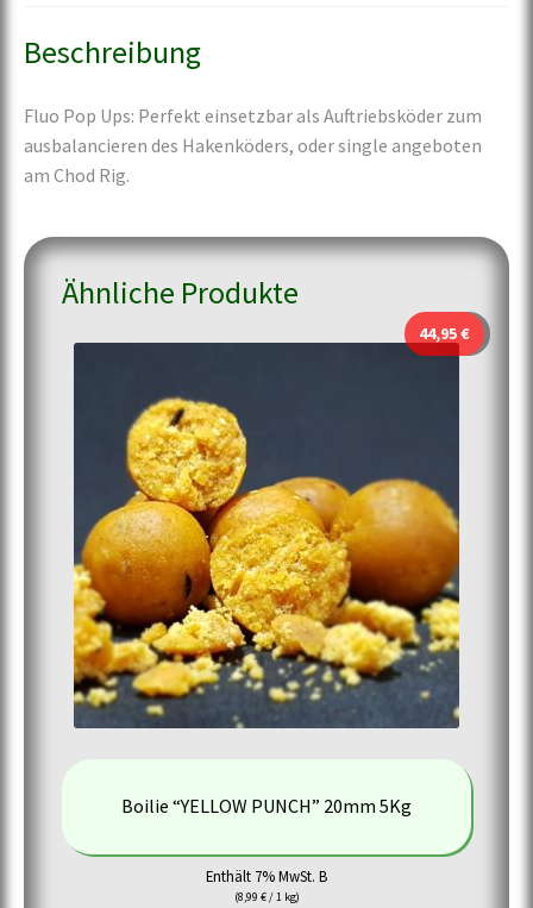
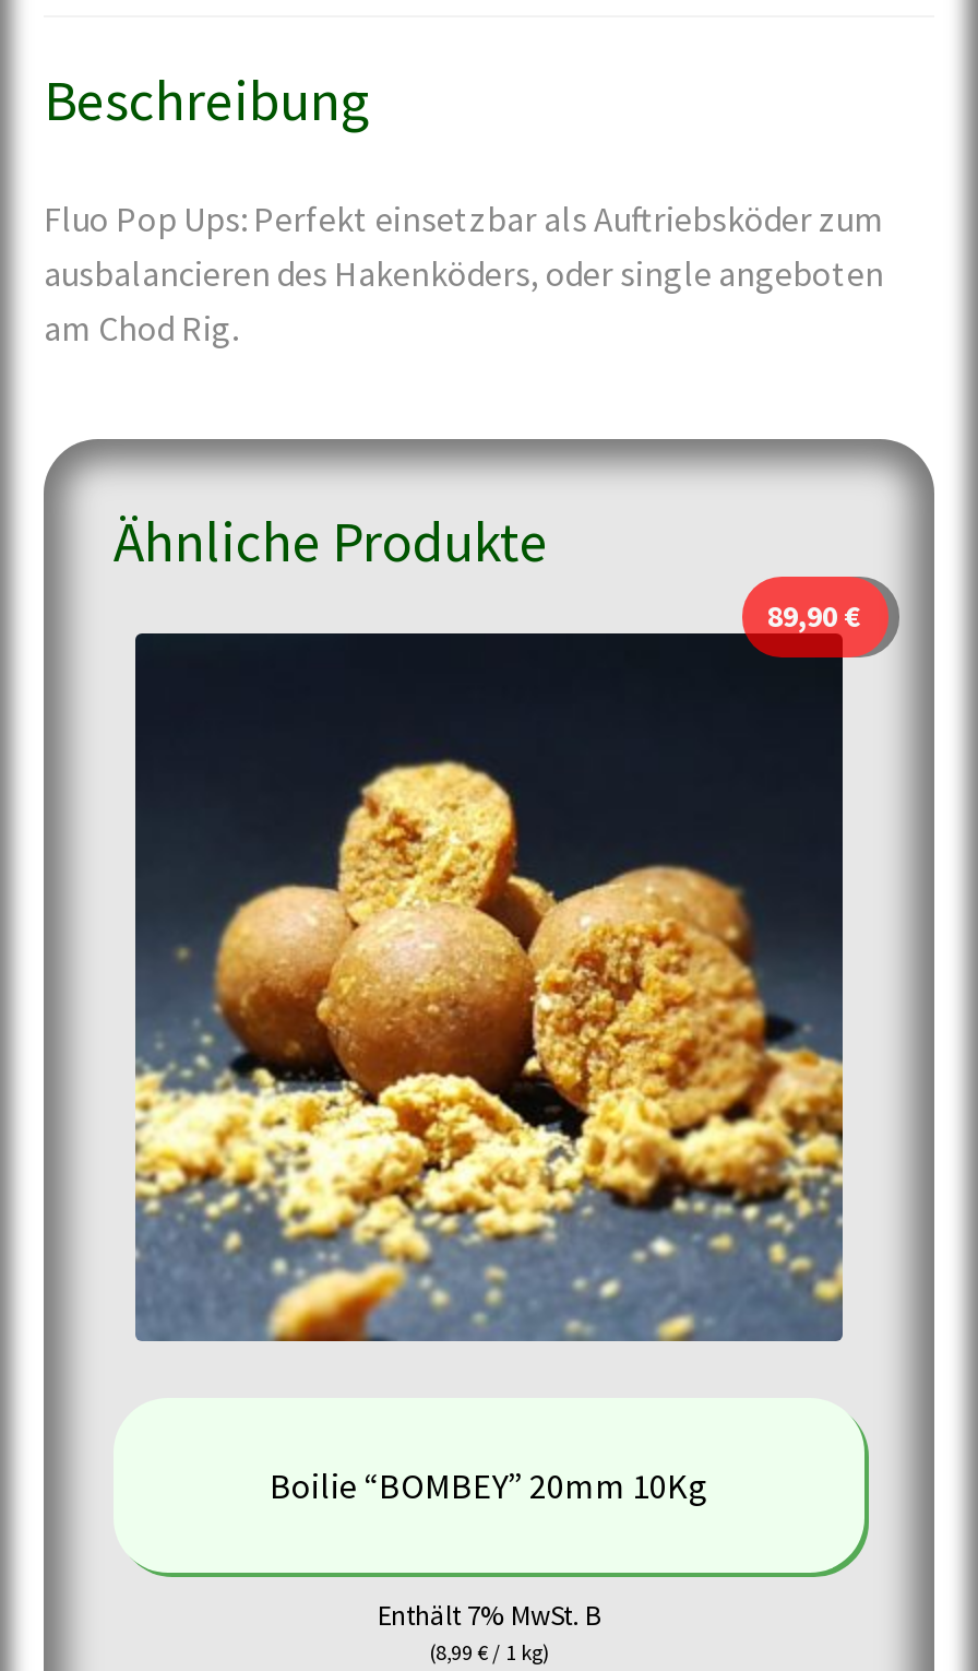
- [image]
- 44,95 €
+ [image]
+ 89,90 €

- Boilie “YELLOW PUNCH” 20mm 5Kg
+ Boilie “BOMBEY” 20mm 10Kg
